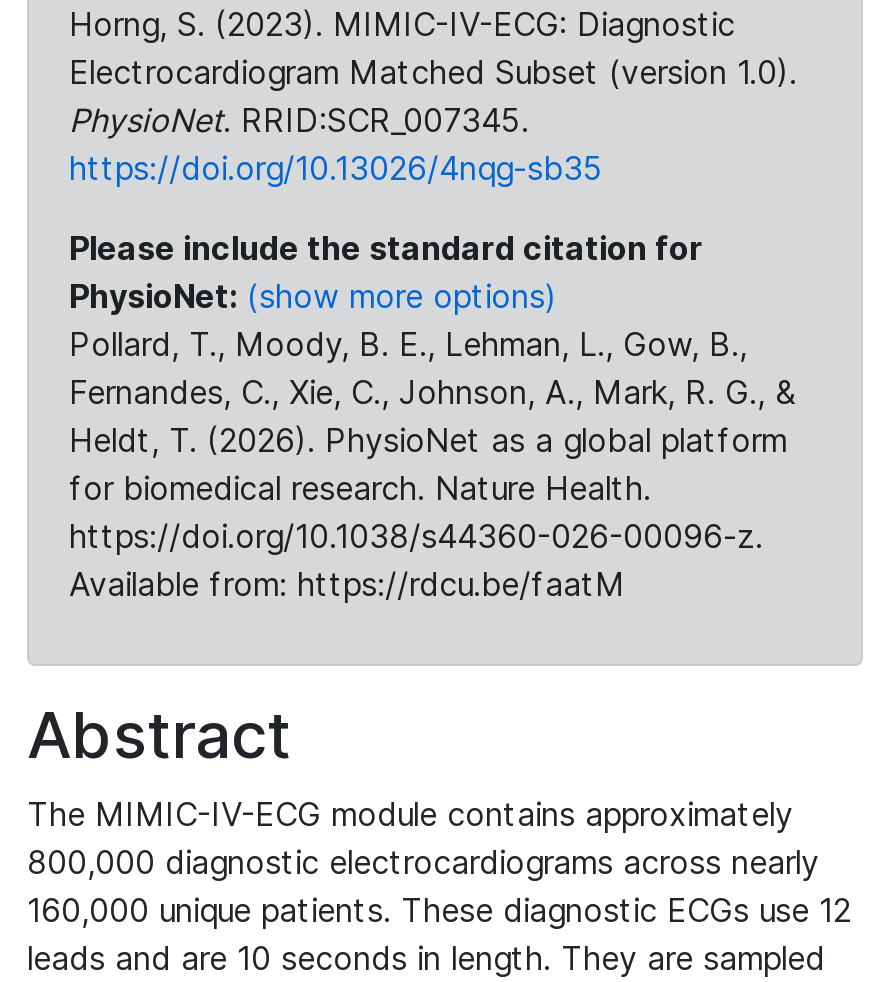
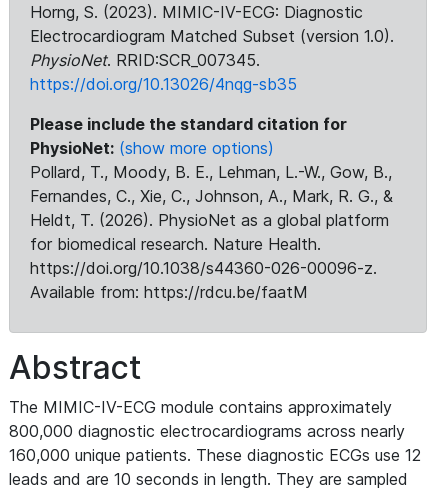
- Pollard, T., Moody, B. E., Lehman, L., Gow, B.,
+ Pollard, T., Moody, B. E., Lehman, L.-W., Gow, B.,
